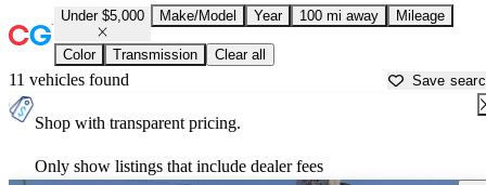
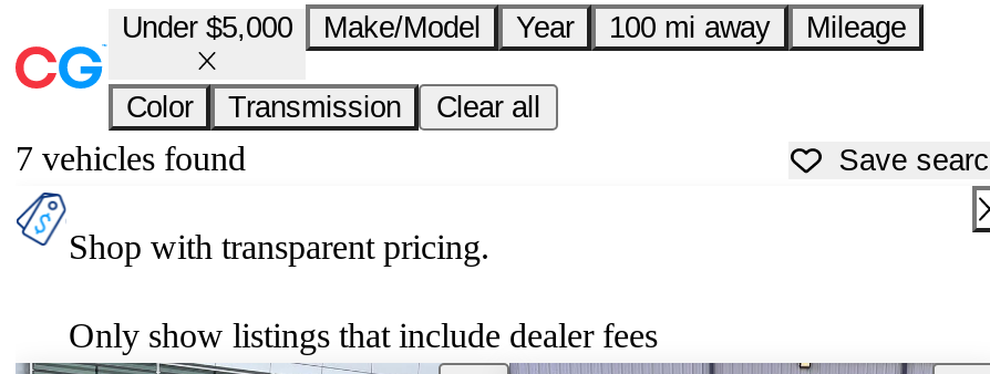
- 11 vehicles found
+ 7 vehicles found
